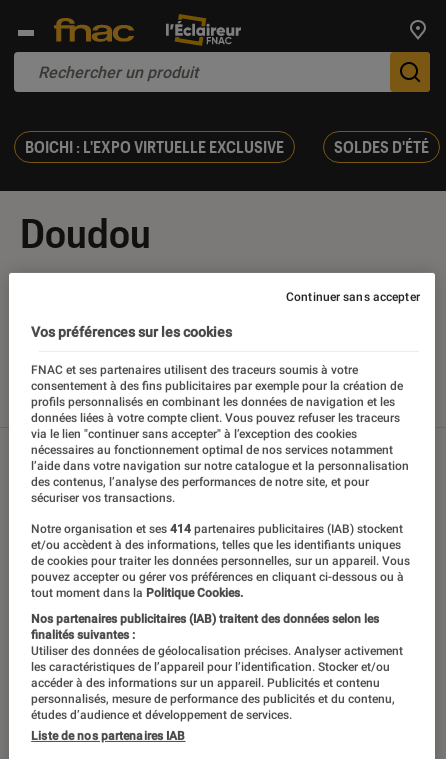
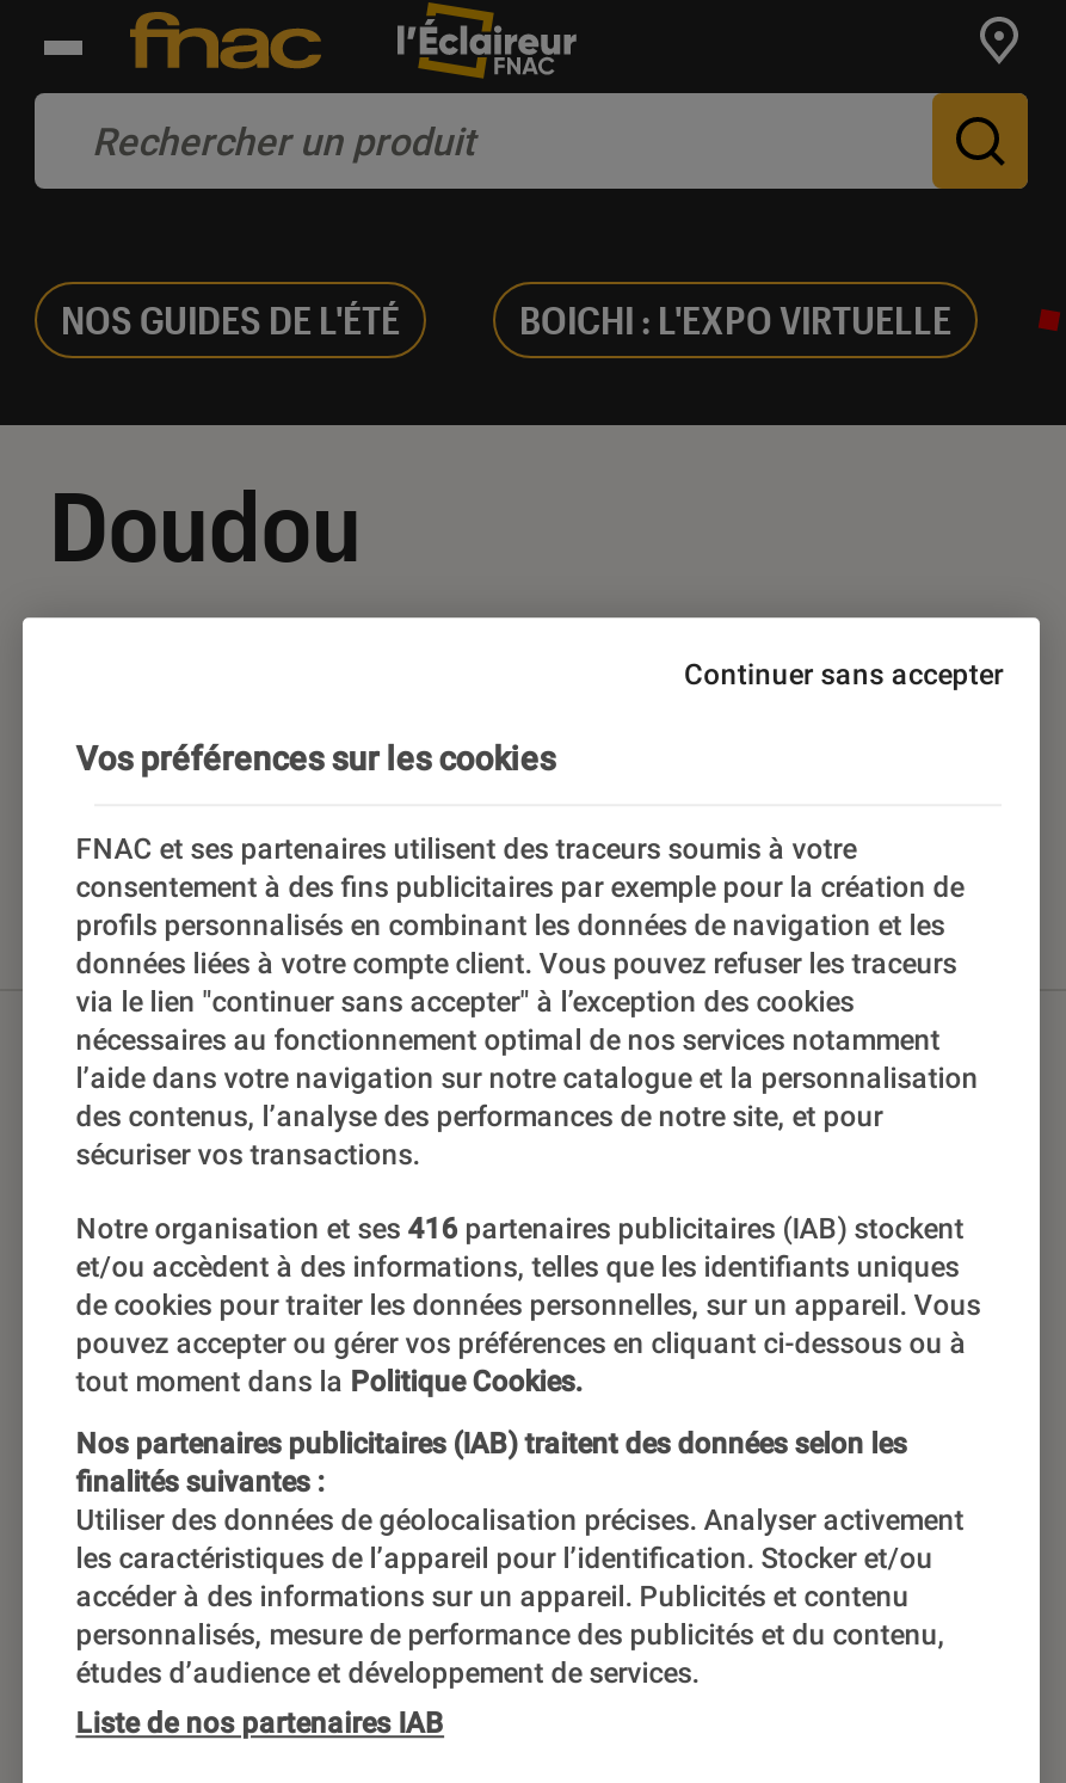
- BOICHI : L'EXPO VIRTUELLE EXCLUSIVE
- SOLDES D'ÉTÉ
+ NOS GUIDES DE L'ÉTÉ
+ BOICHI : L'EXPO VIRTUELLE

- Notre organisation et ses 414 partenaires publicitaires (IAB) stockent
+ Notre organisation et ses 416 partenaires publicitaires (IAB) stockent
